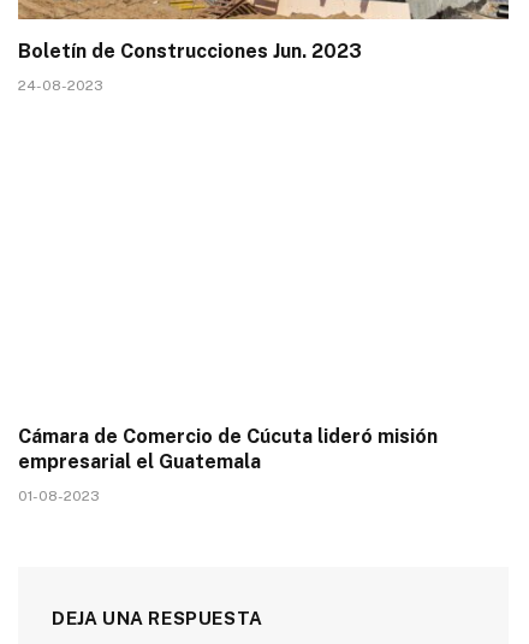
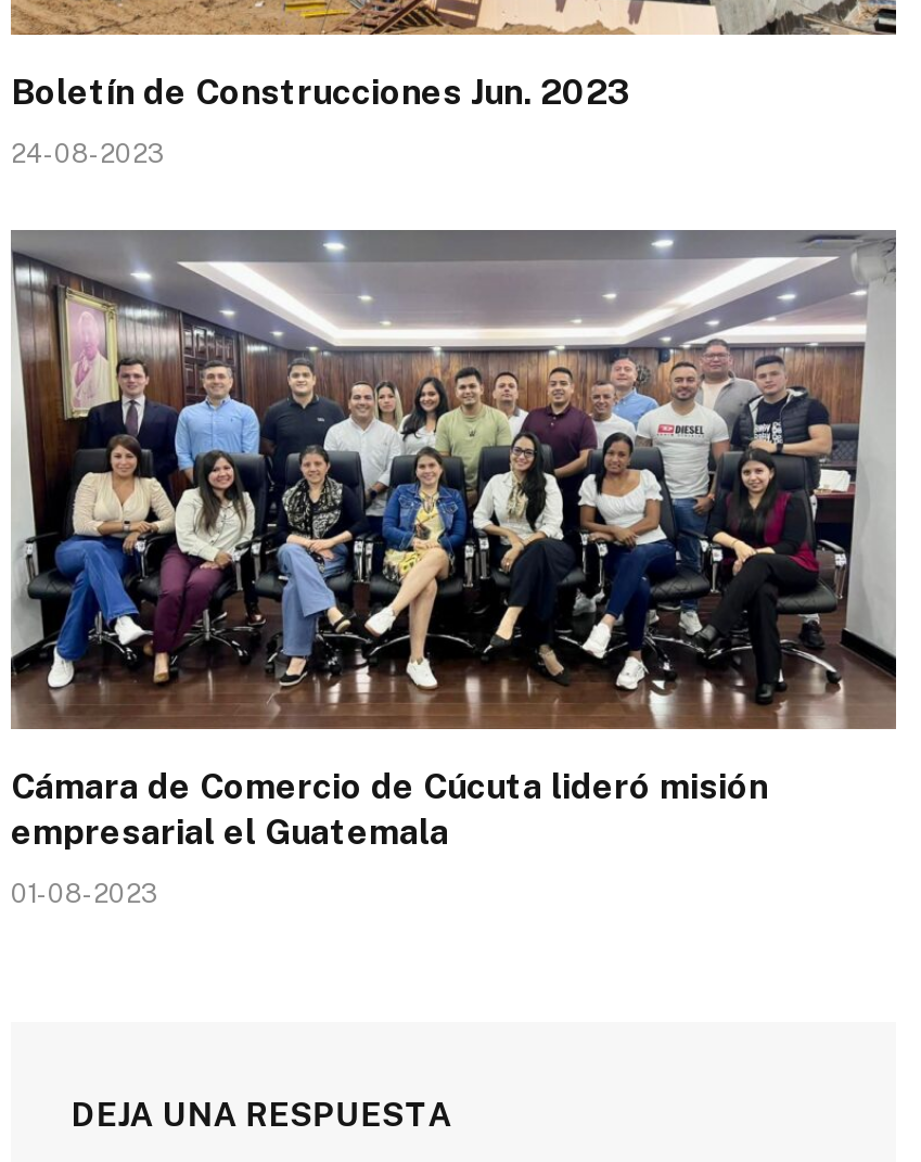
+ [image]
